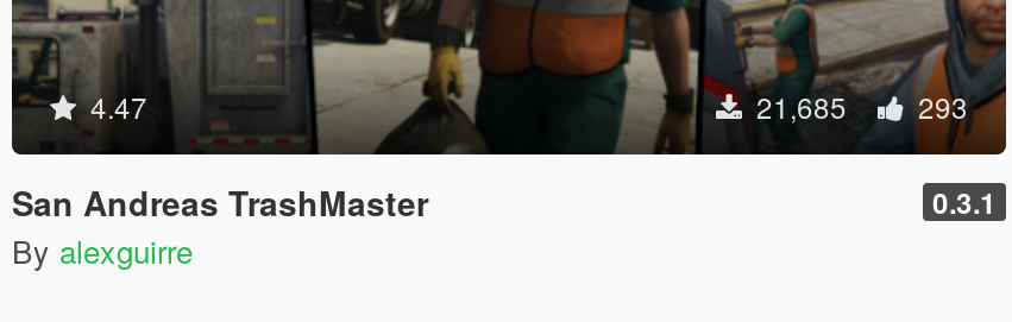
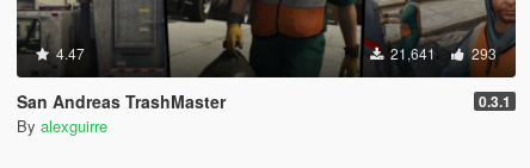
- 21,685 293
+ 21,641 293
